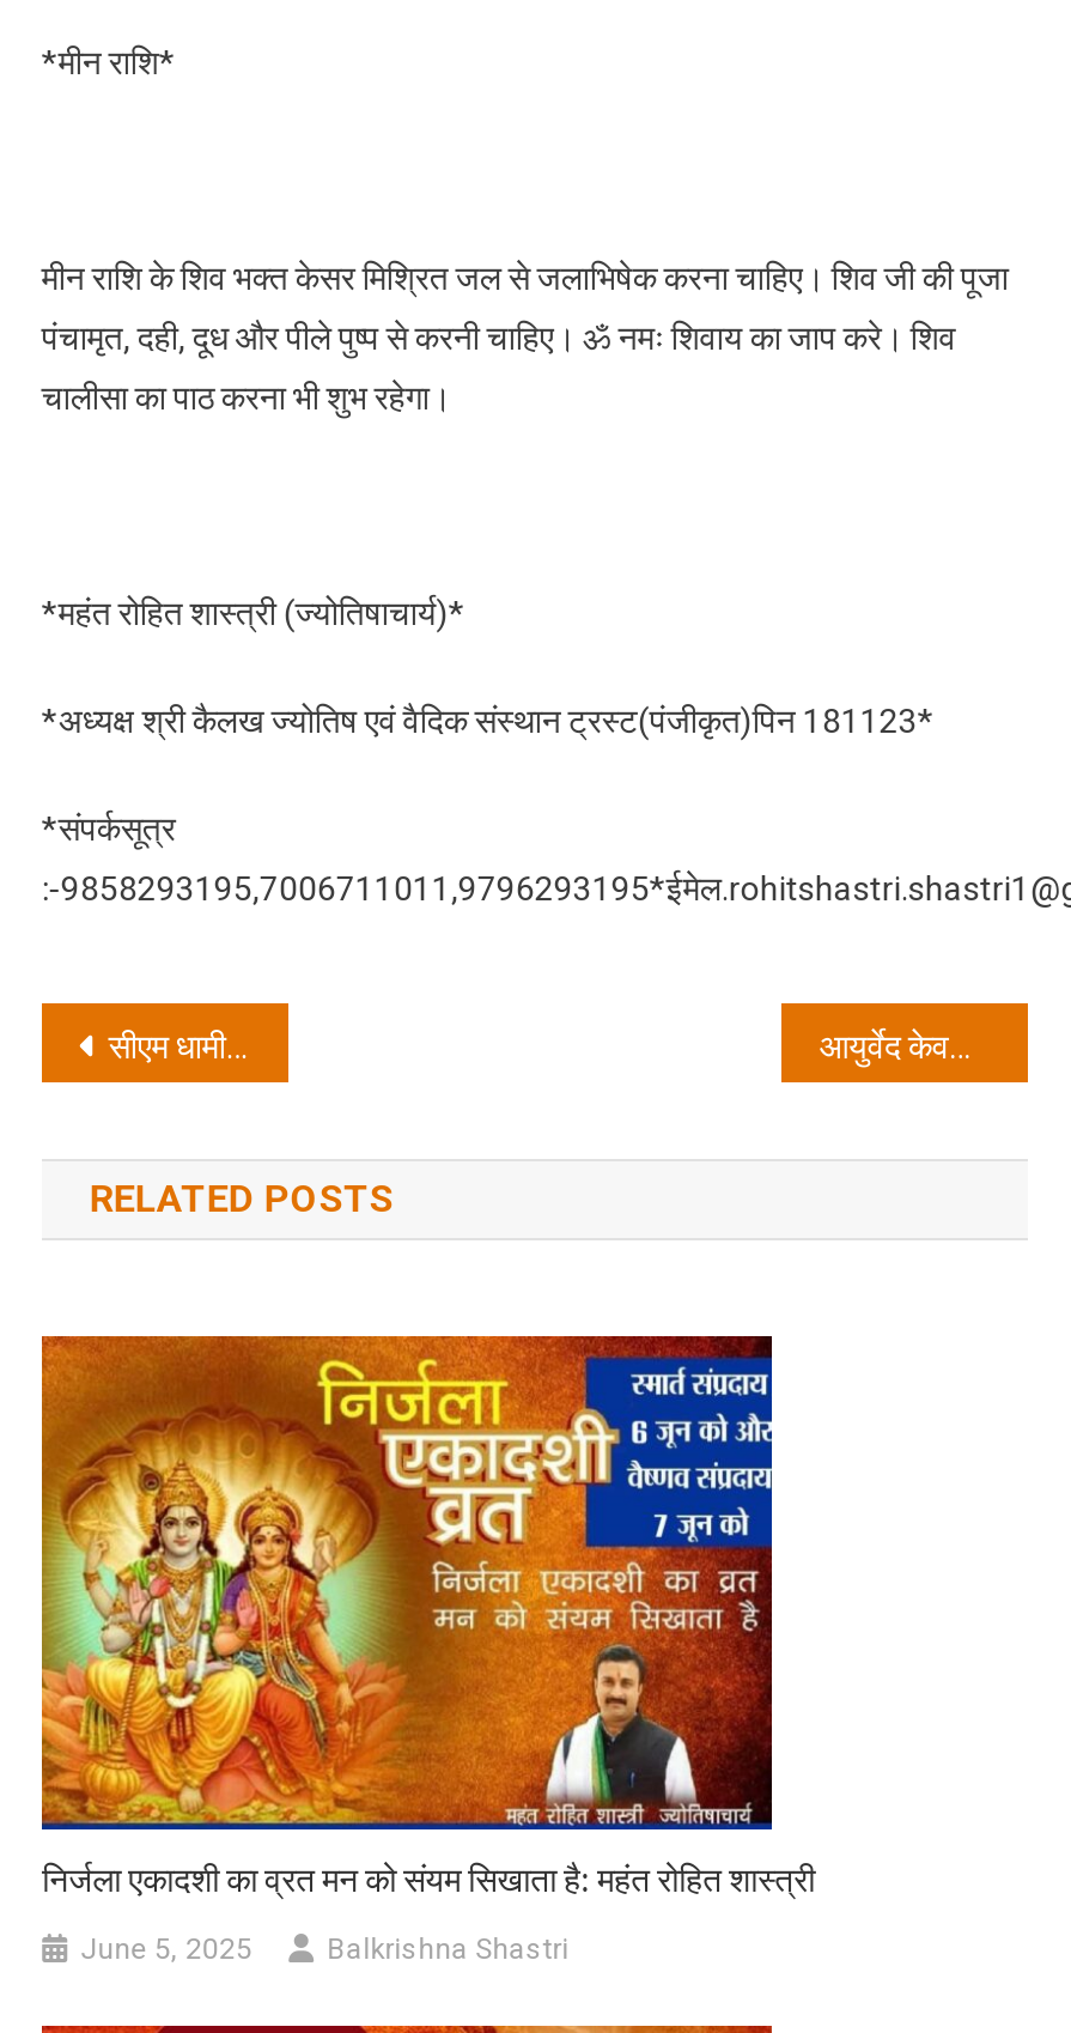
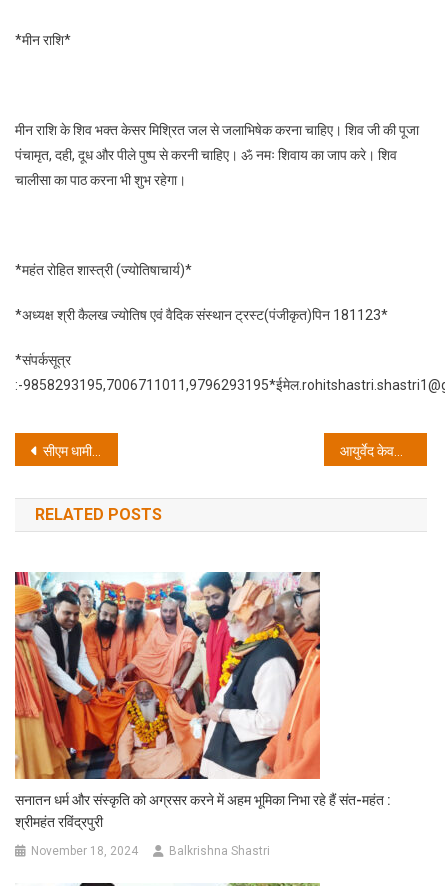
- [image]
- निर्जला एकादशी का व्रत मन को संयम सिखाता है: महंत रोहित शास्त्री
+ [image]
+ सनातन धर्म और संस्कृति को अग्रसर करने में अहम भूमिका निभा रहे हैं संत-महंत :
+ श्रीमहंत रविंद्रपुरी

- June 5, 2025
+ November 18, 2024
